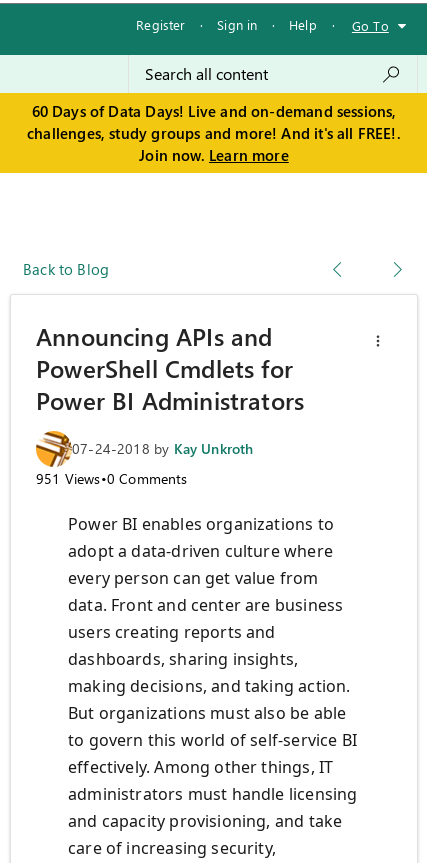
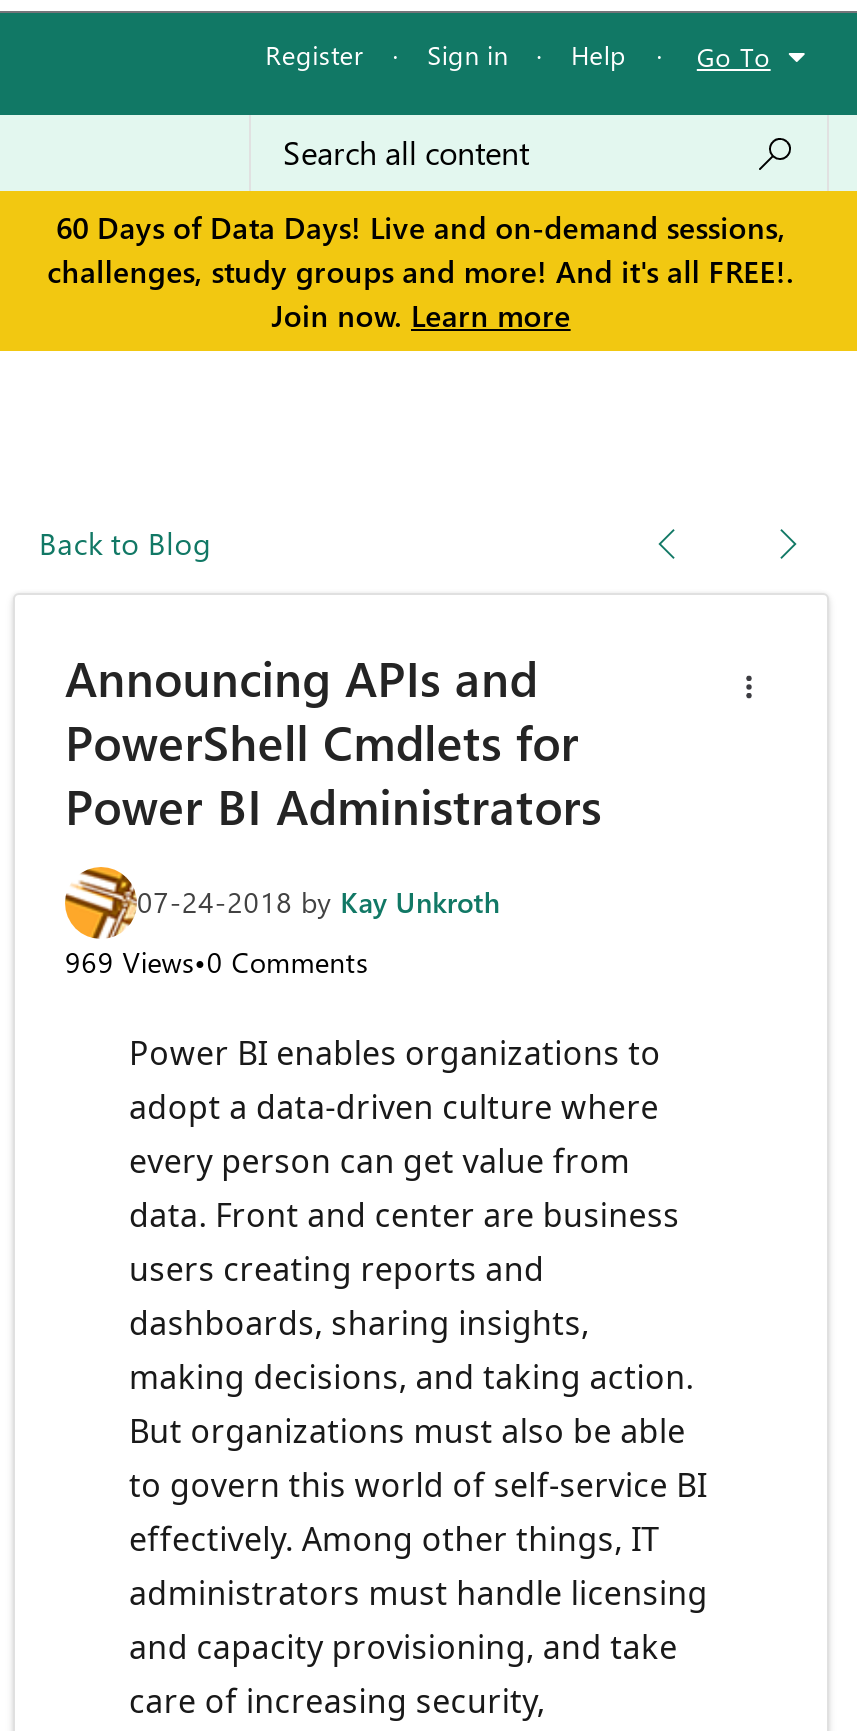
- 951 Views•0 Comments
+ 969 Views•0 Comments
